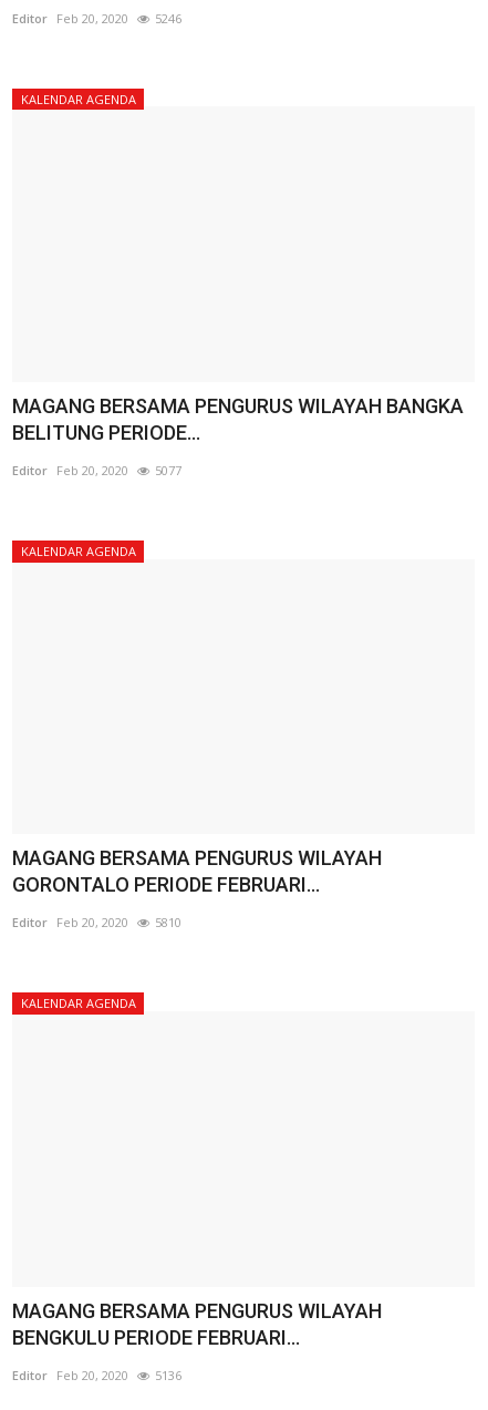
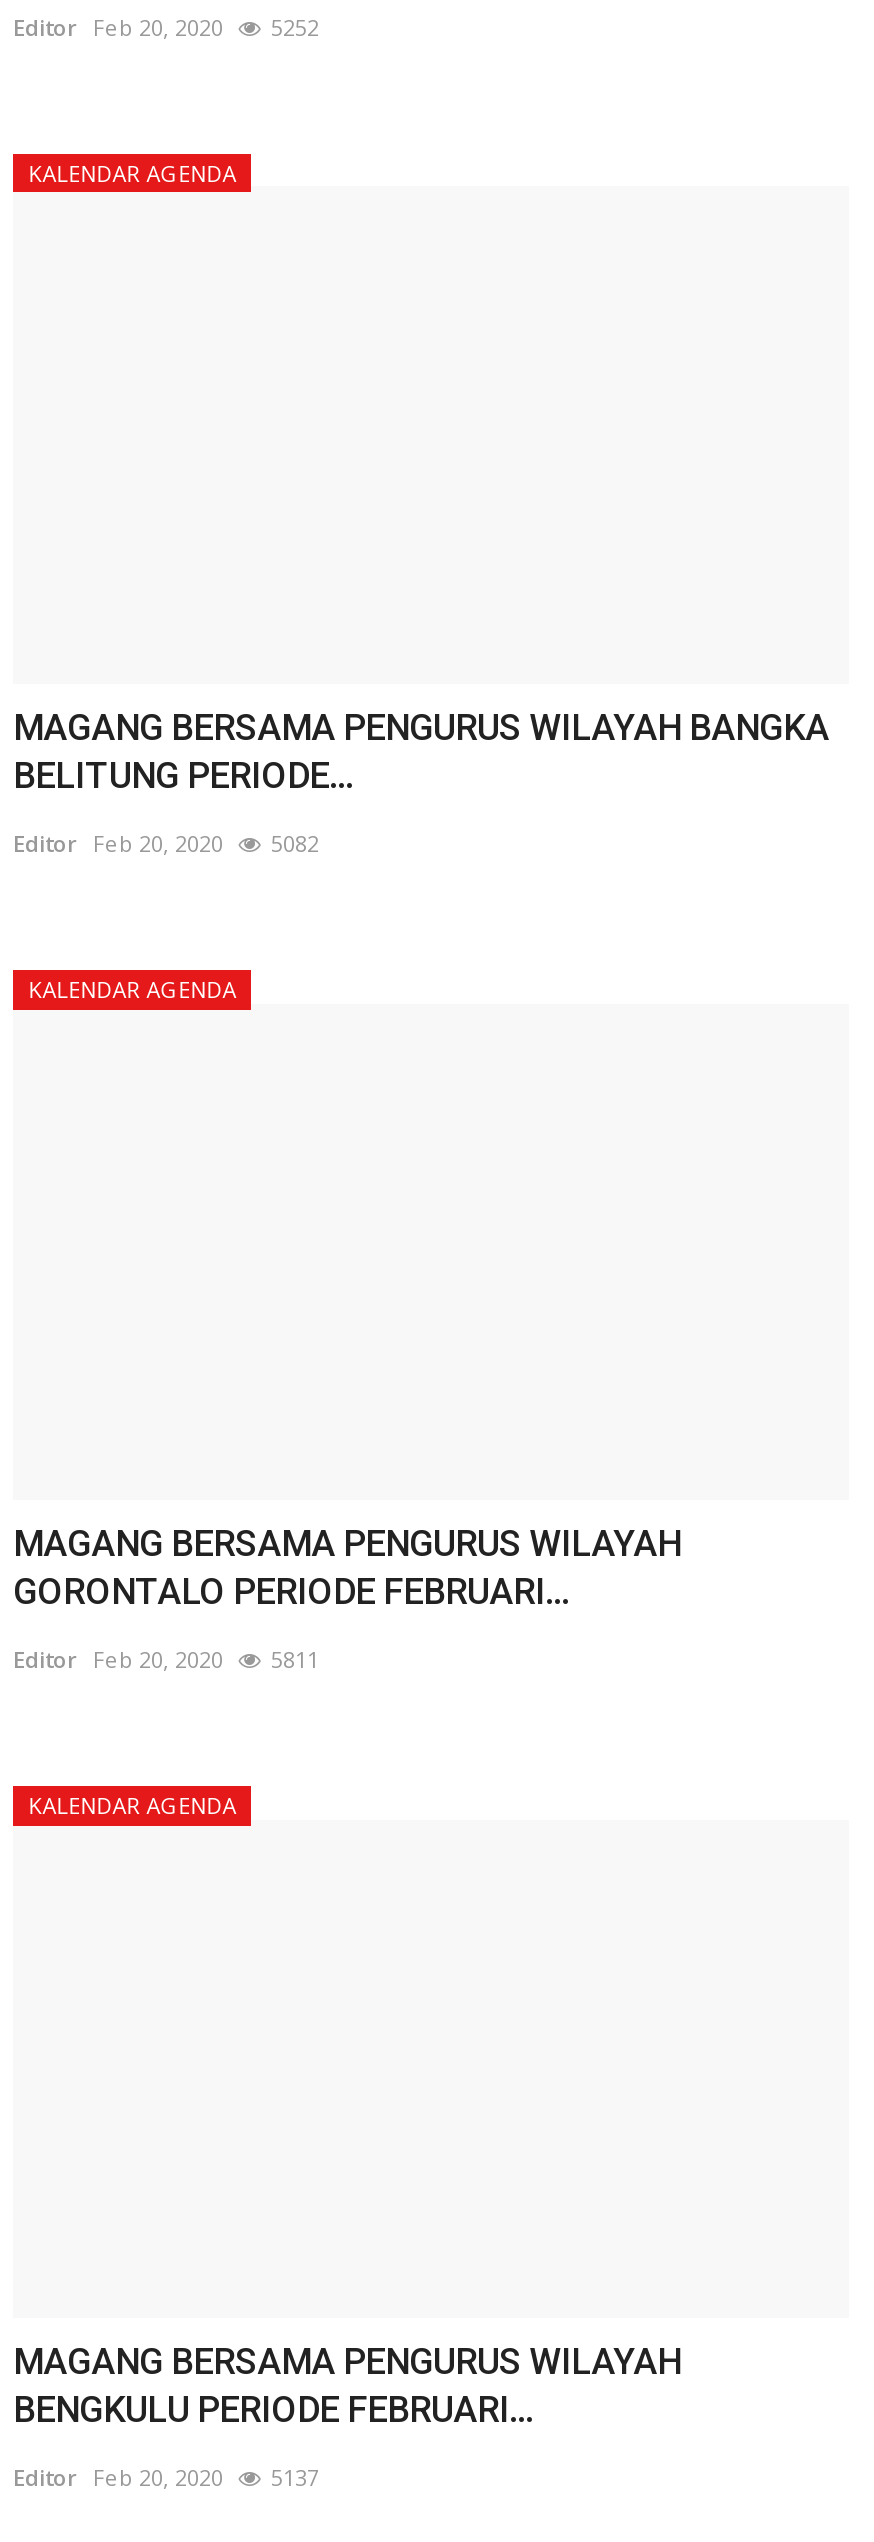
- Editor Feb 20, 2020 5246
+ Editor Feb 20, 2020 5252

- Editor Feb 20, 2020 5077
+ Editor Feb 20, 2020 5082

- Editor Feb 20, 2020 5810
+ Editor Feb 20, 2020 5811

- Editor Feb 20, 2020 5136
+ Editor Feb 20, 2020 5137
